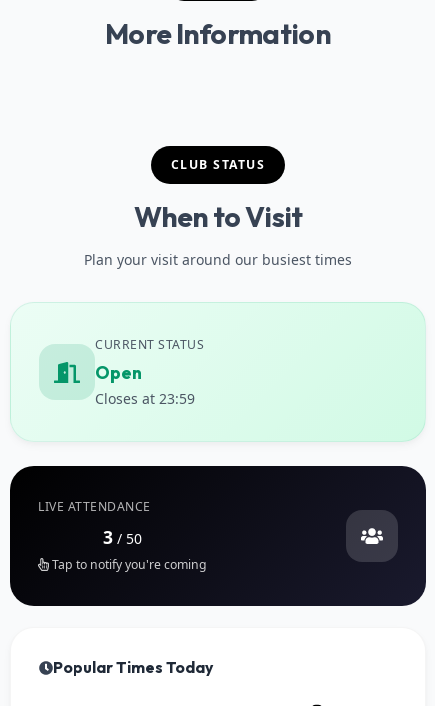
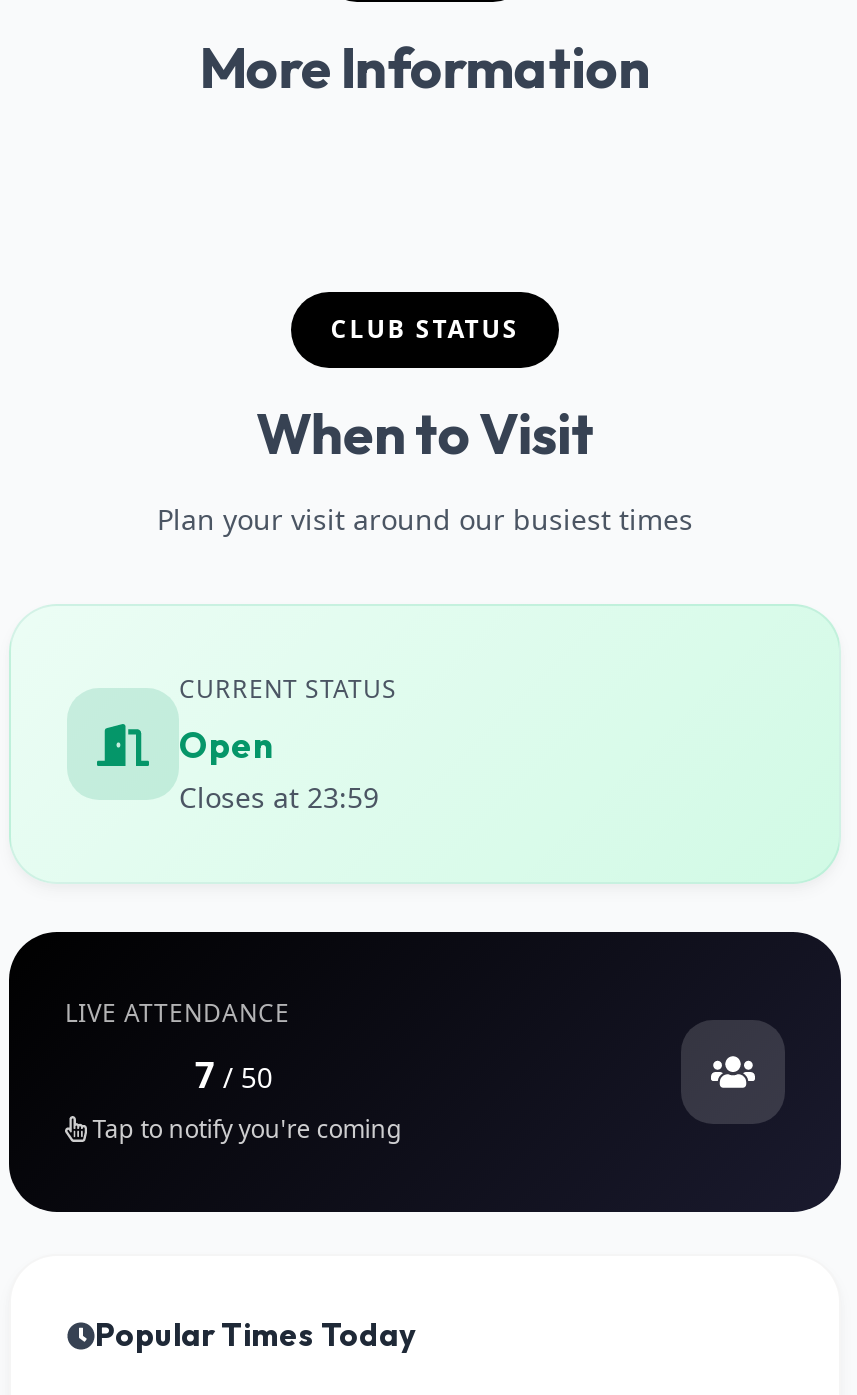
- 3 / 50
+ 7 / 50
